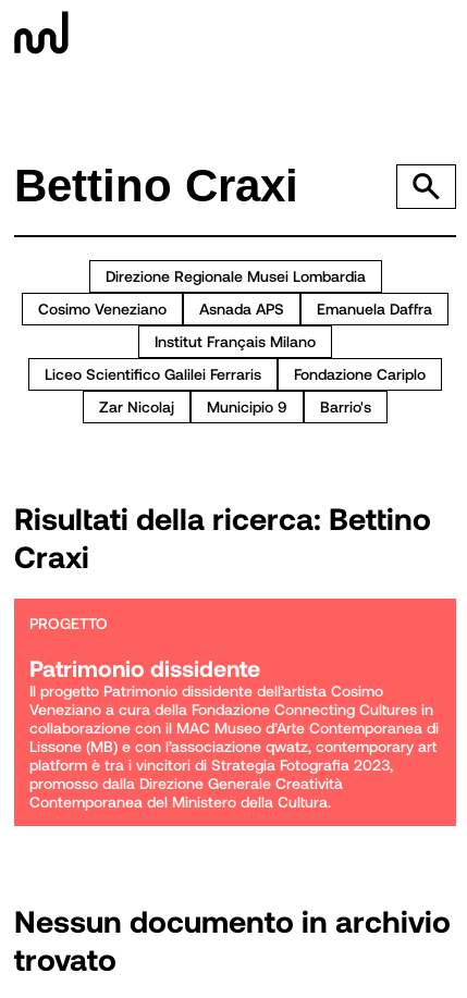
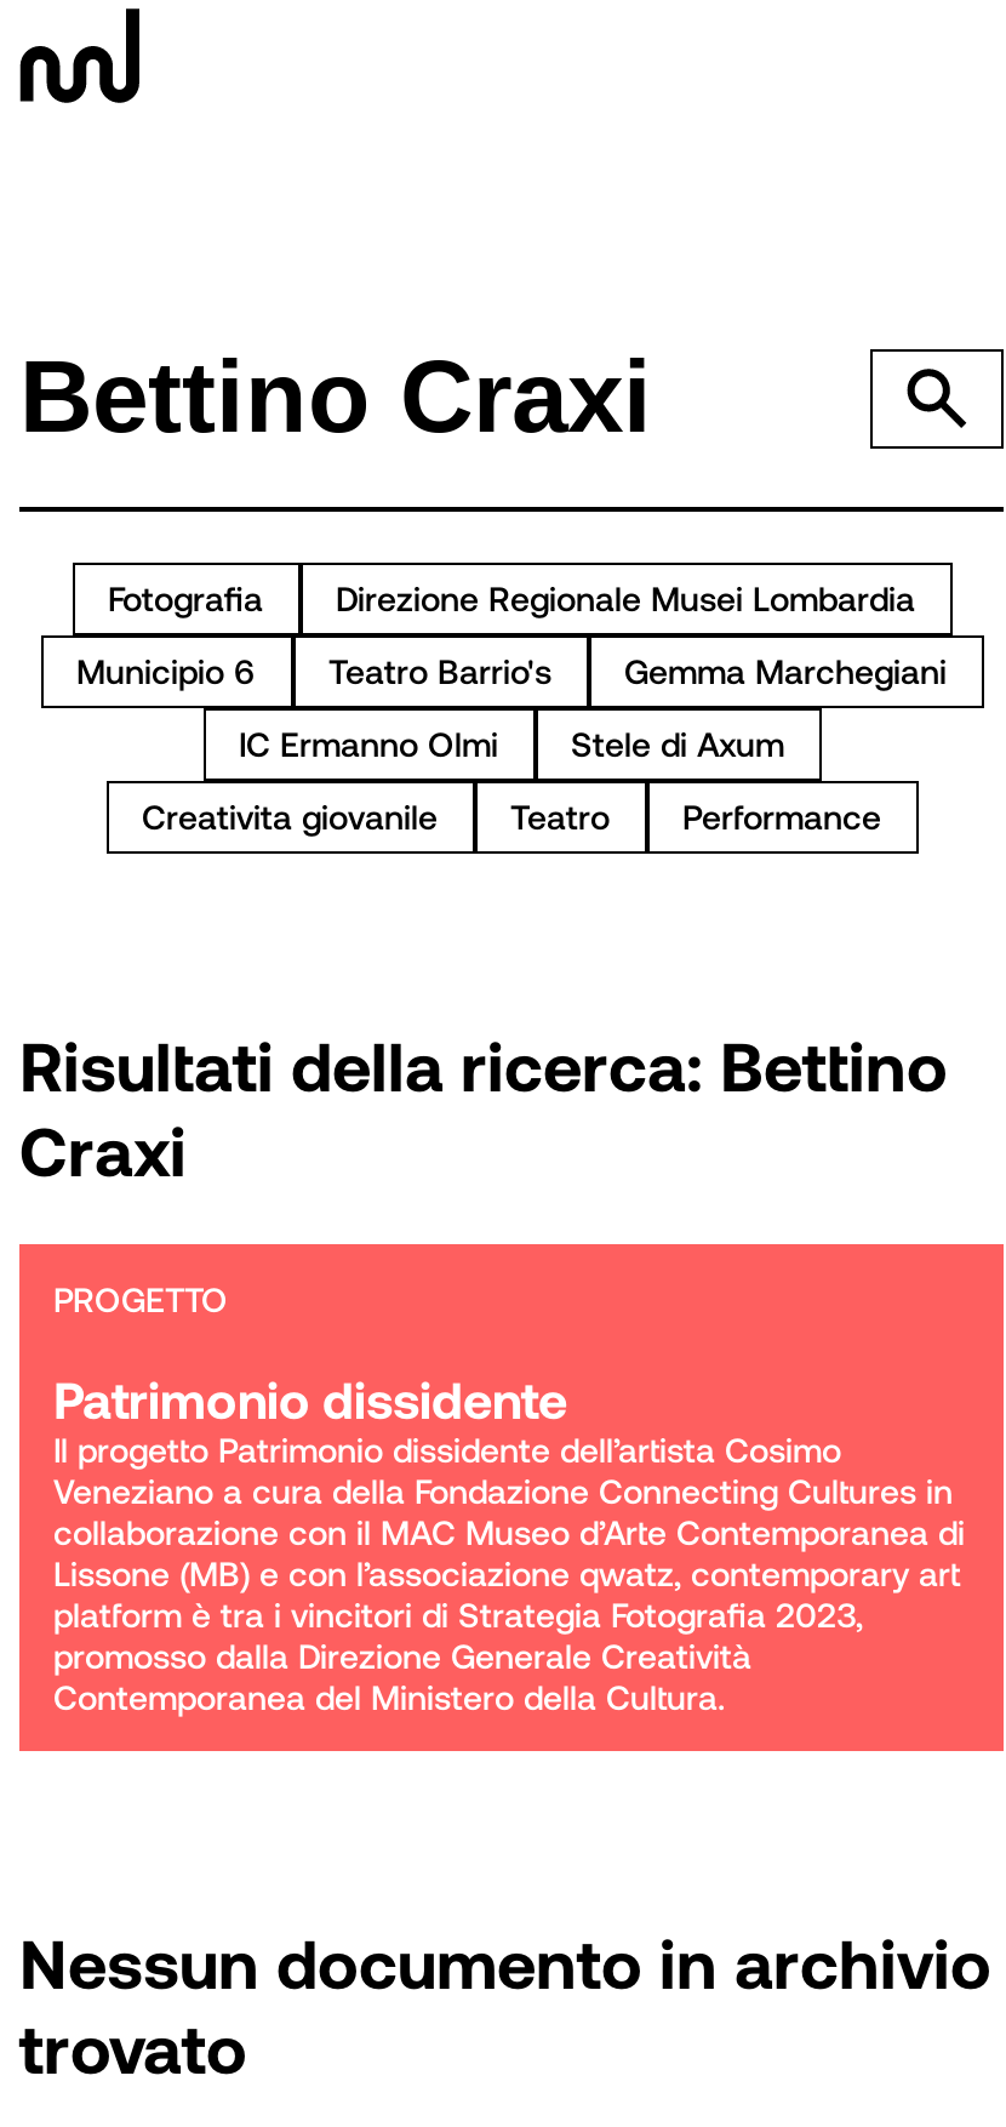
+ Fotografia

- Cosimo Veneziano
- Asnada APS
- Emanuela Daffra
- Institut Français Milano
- Liceo Scientifico Galilei Ferraris
- Fondazione Cariplo
- Zar Nicolaj
- Municipio 9
- Barrio's
+ Municipio 6
+ Teatro Barrio's
+ Gemma Marchegiani
+ IC Ermanno Olmi
+ Stele di Axum
+ Creativita giovanile
+ Teatro
+ Performance
